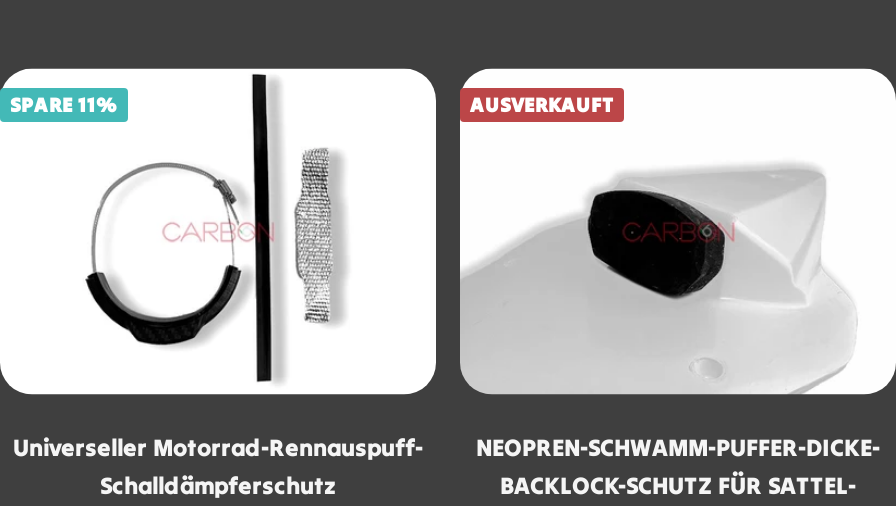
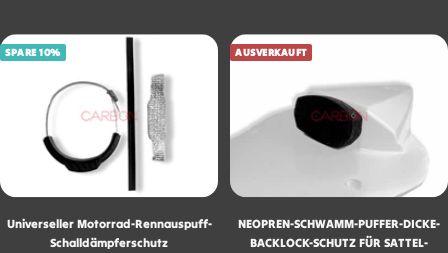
- SPARE 11%
+ SPARE 10%
